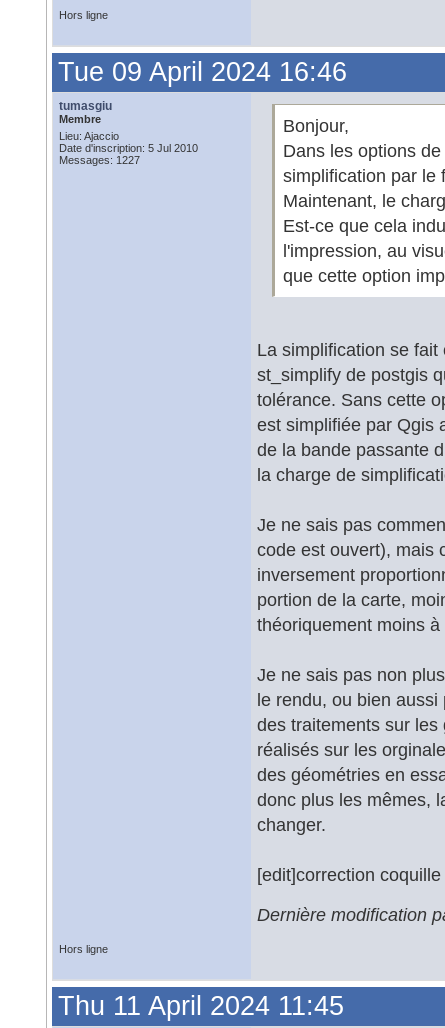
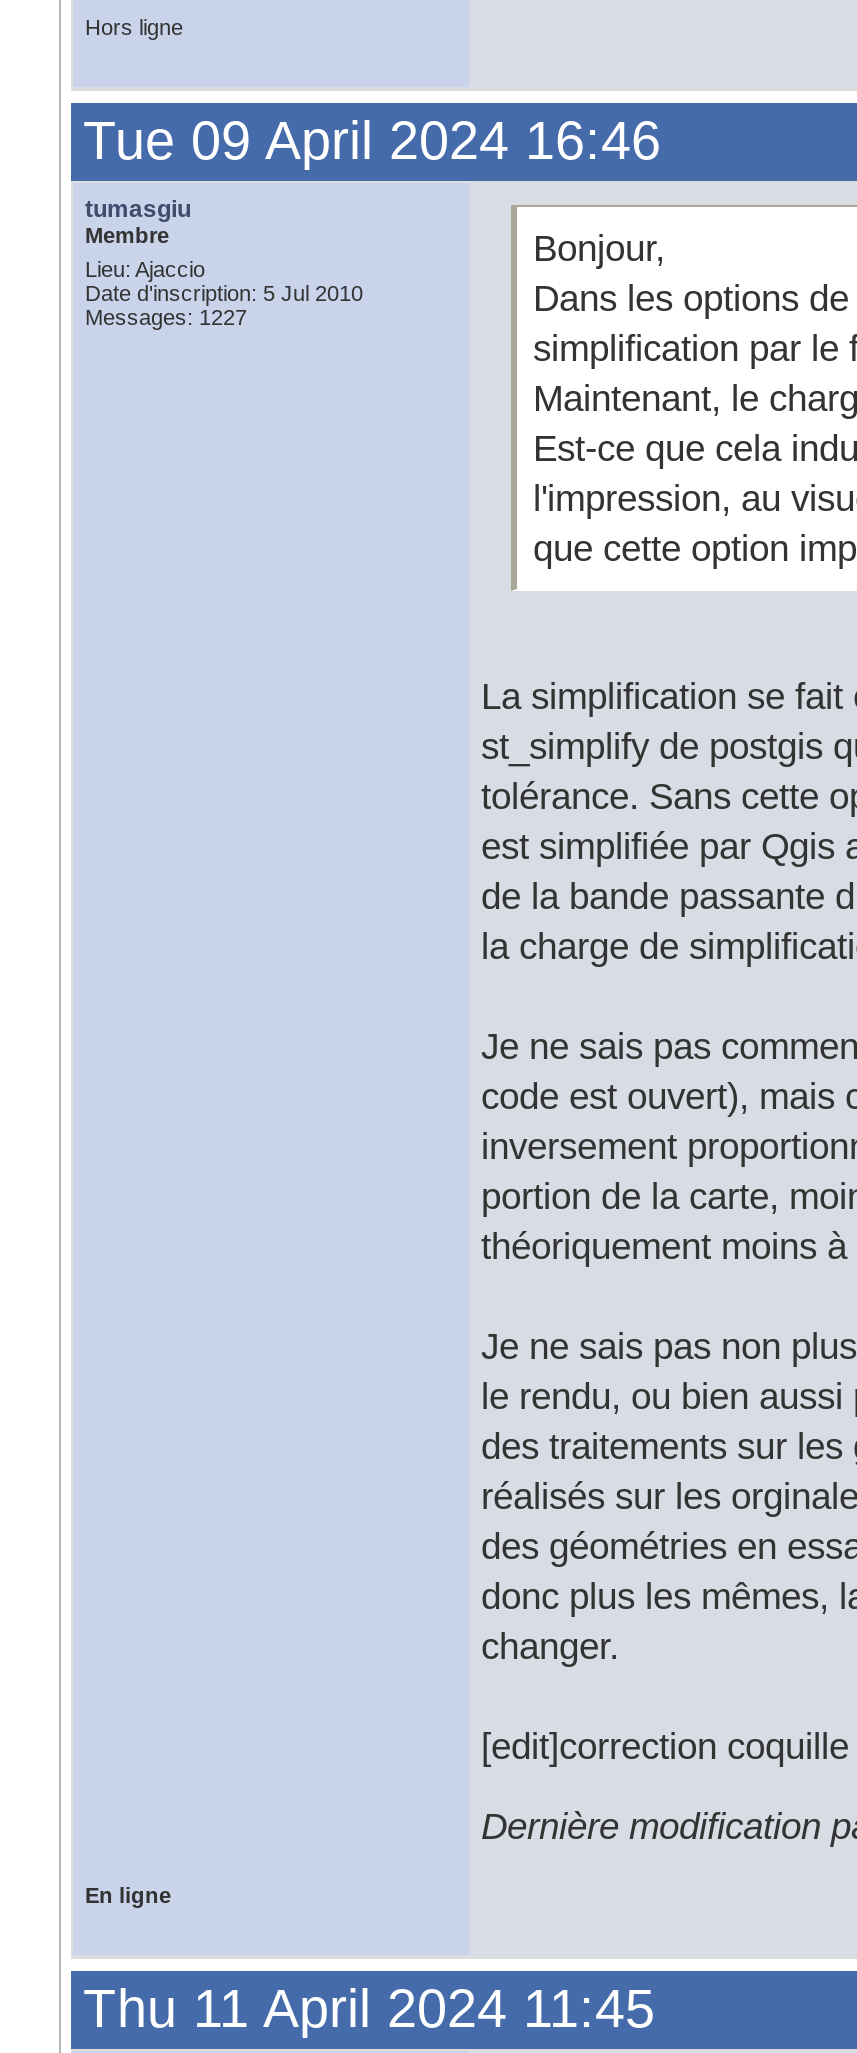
- Hors ligne
+ En ligne
